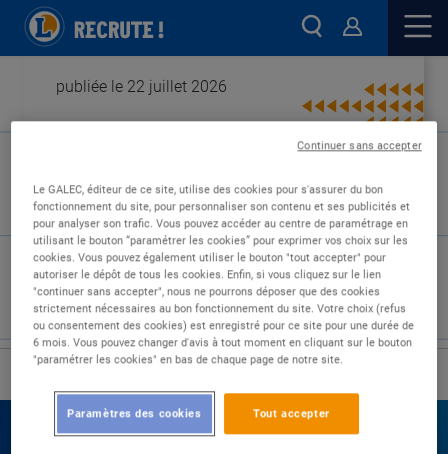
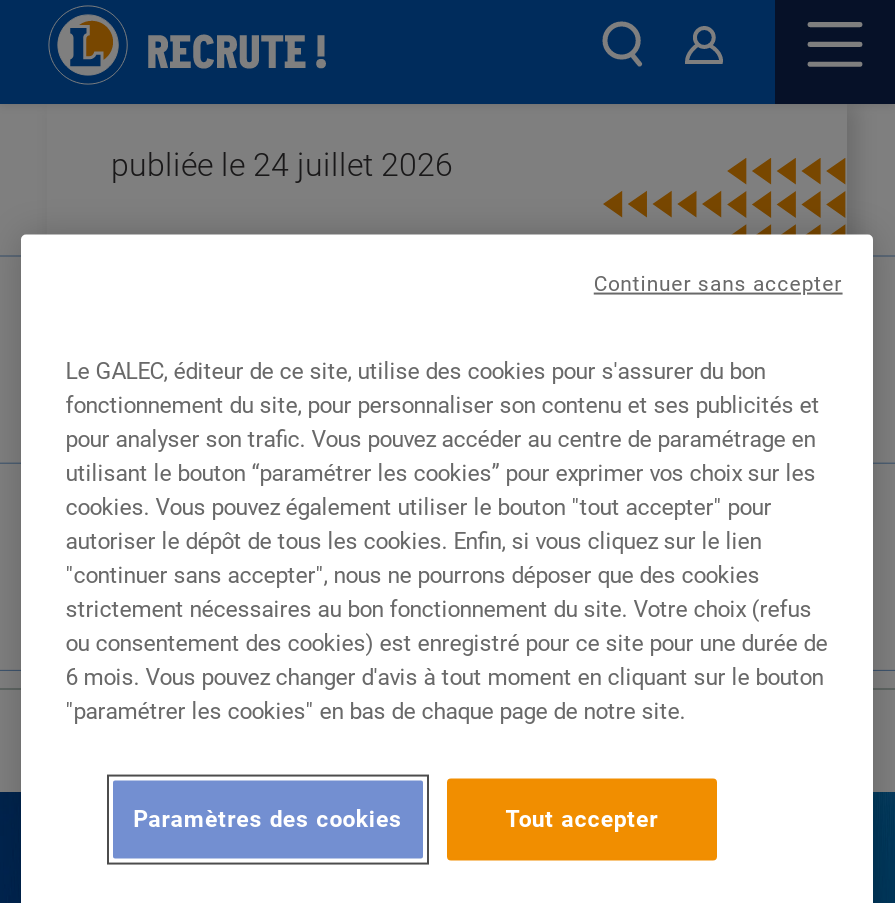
- publiée le 22 juillet 2026
+ publiée le 24 juillet 2026
